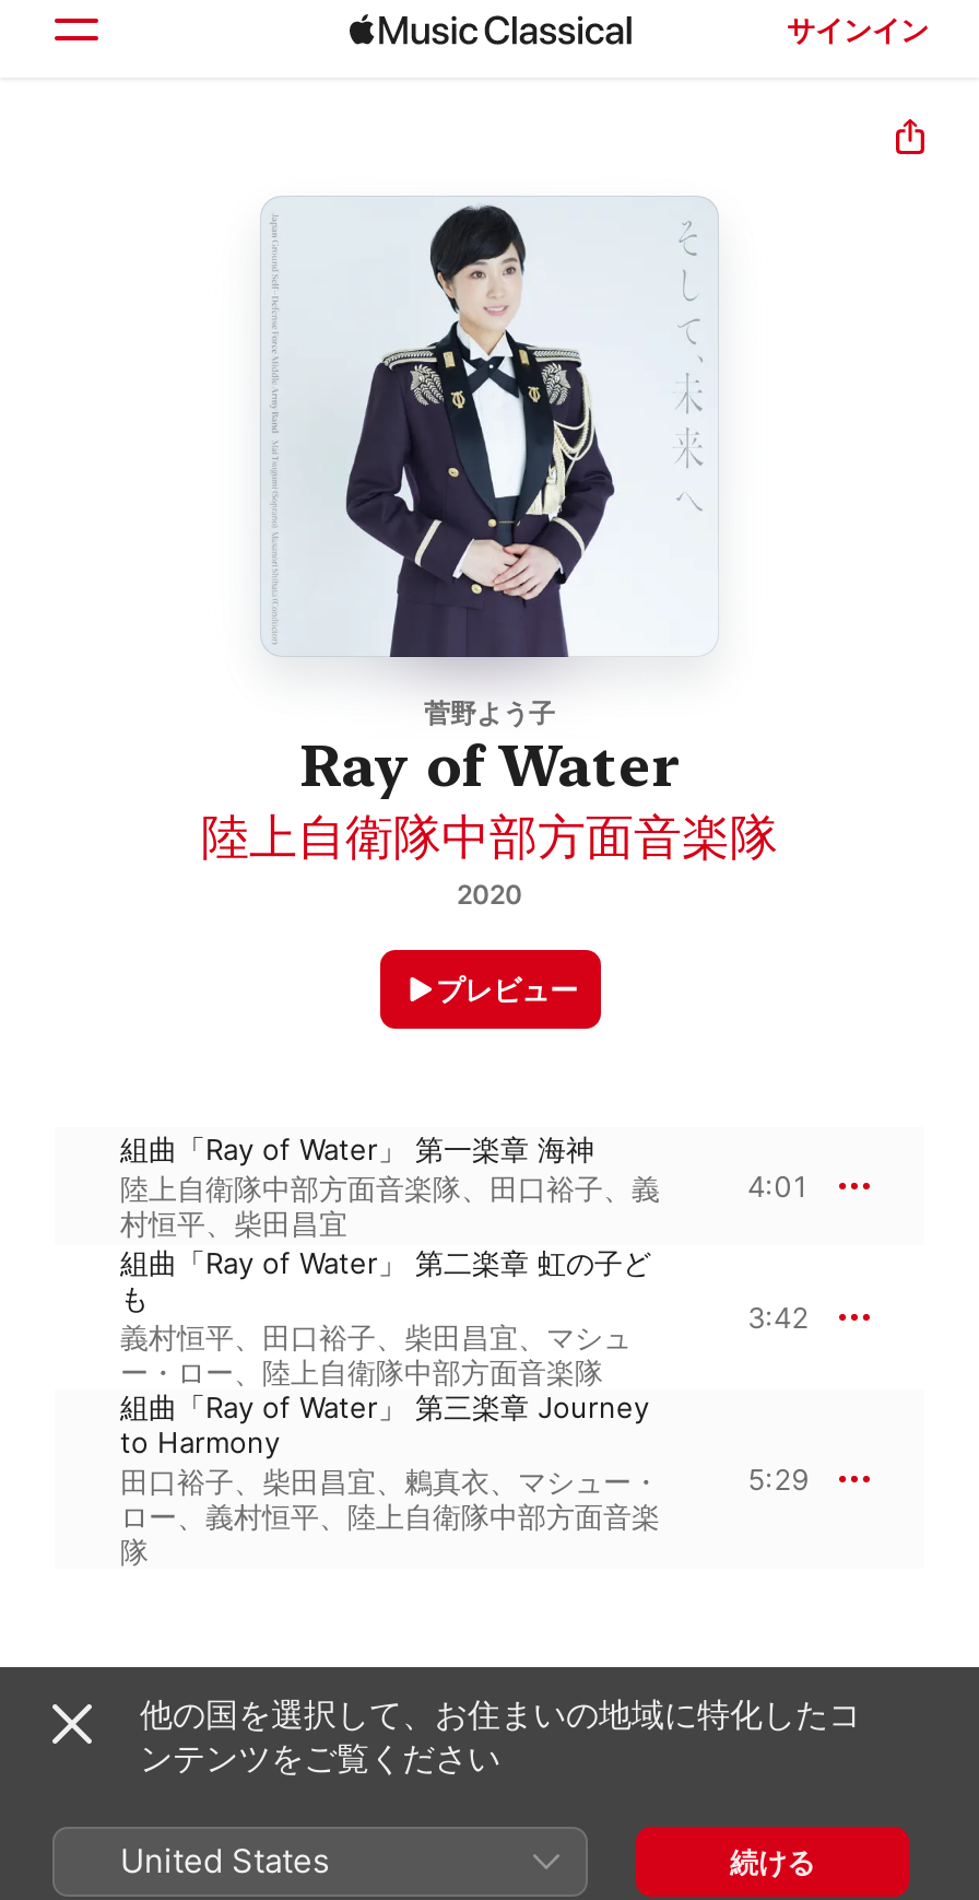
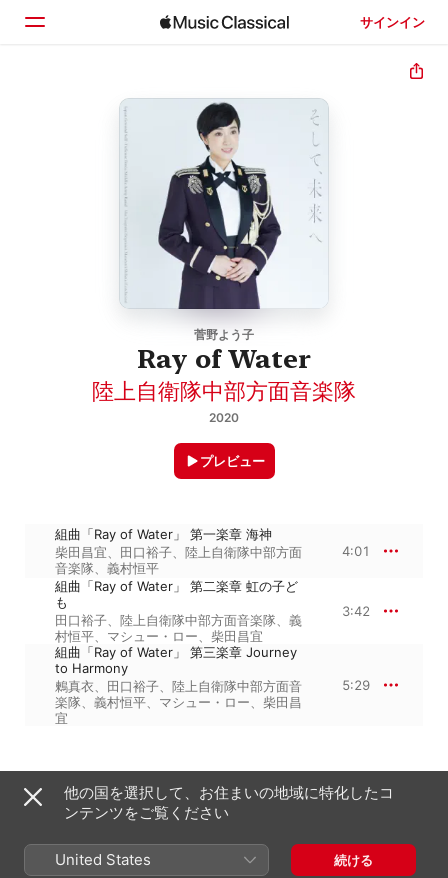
- 陸上自衛隊中部方面音楽隊、田口裕子、義
- 村恒平、柴田昌宜
+ 柴田昌宜、田口裕子、陸上自衛隊中部方面
+ 音楽隊、義村恒平

- 義村恒平、田口裕子、柴田昌宜、マシュ
- ー・ロー、陸上自衛隊中部方面音楽隊
+ 田口裕子、陸上自衛隊中部方面音楽隊、義
+ 村恒平、マシュー・ロー、柴田昌宜

- 田口裕子、柴田昌宜、鶫真衣、マシュー・
- ロー、義村恒平、陸上自衛隊中部方面音楽
- 隊
+ 鶫真衣、田口裕子、陸上自衛隊中部方面音
+ 楽隊、義村恒平、マシュー・ロー、柴田昌
+ 宜
